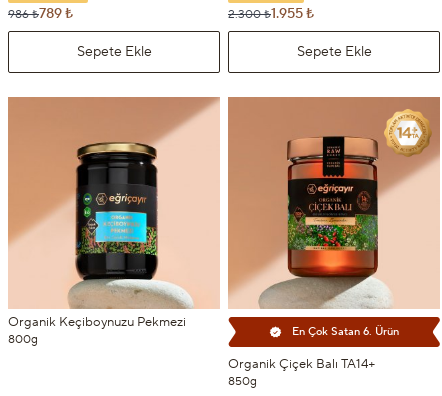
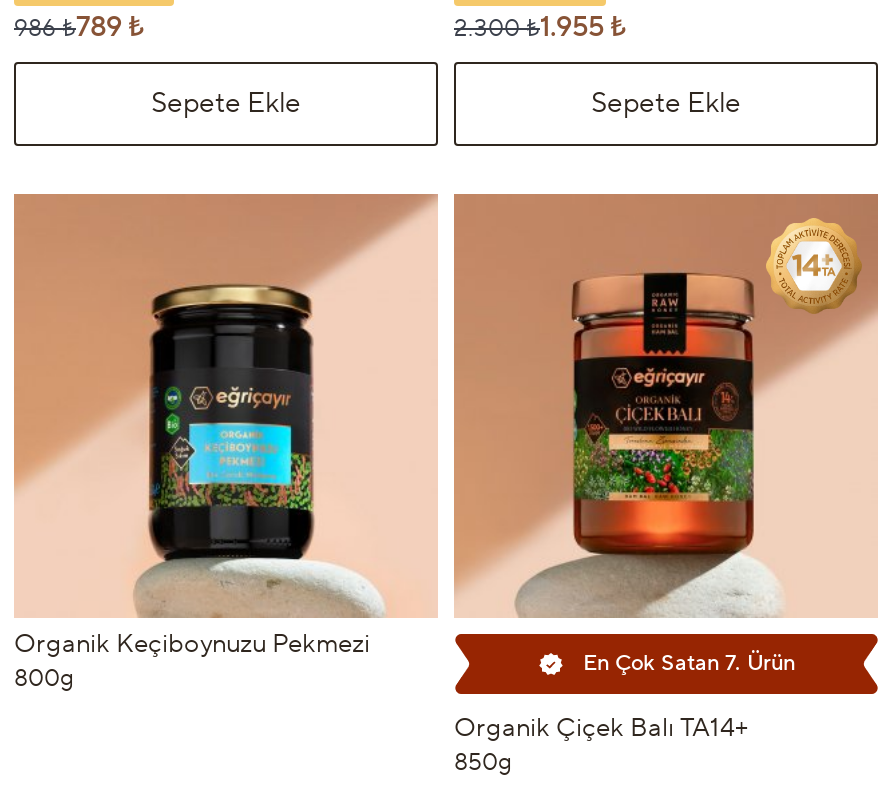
- En Çok Satan 6. Ürün
+ En Çok Satan 7. Ürün
